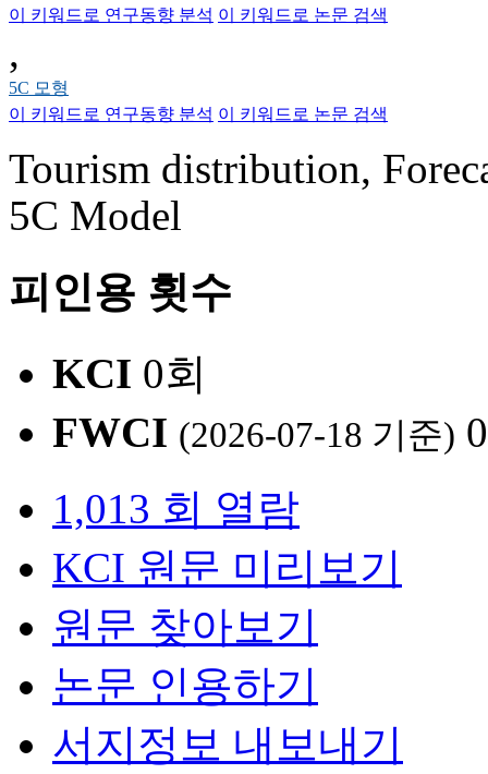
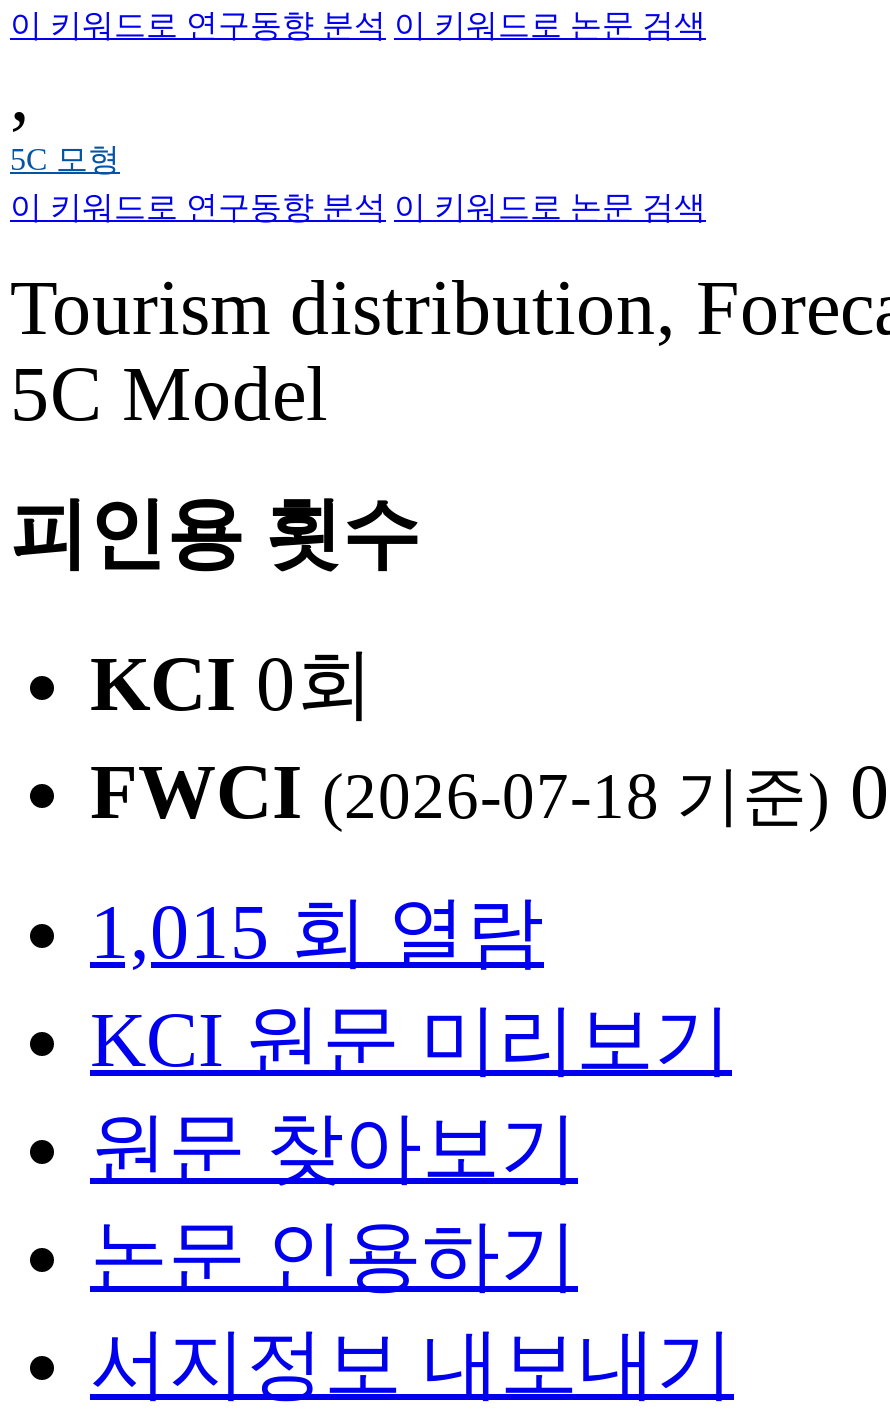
- 1,013 회 열람
+ 1,015 회 열람
